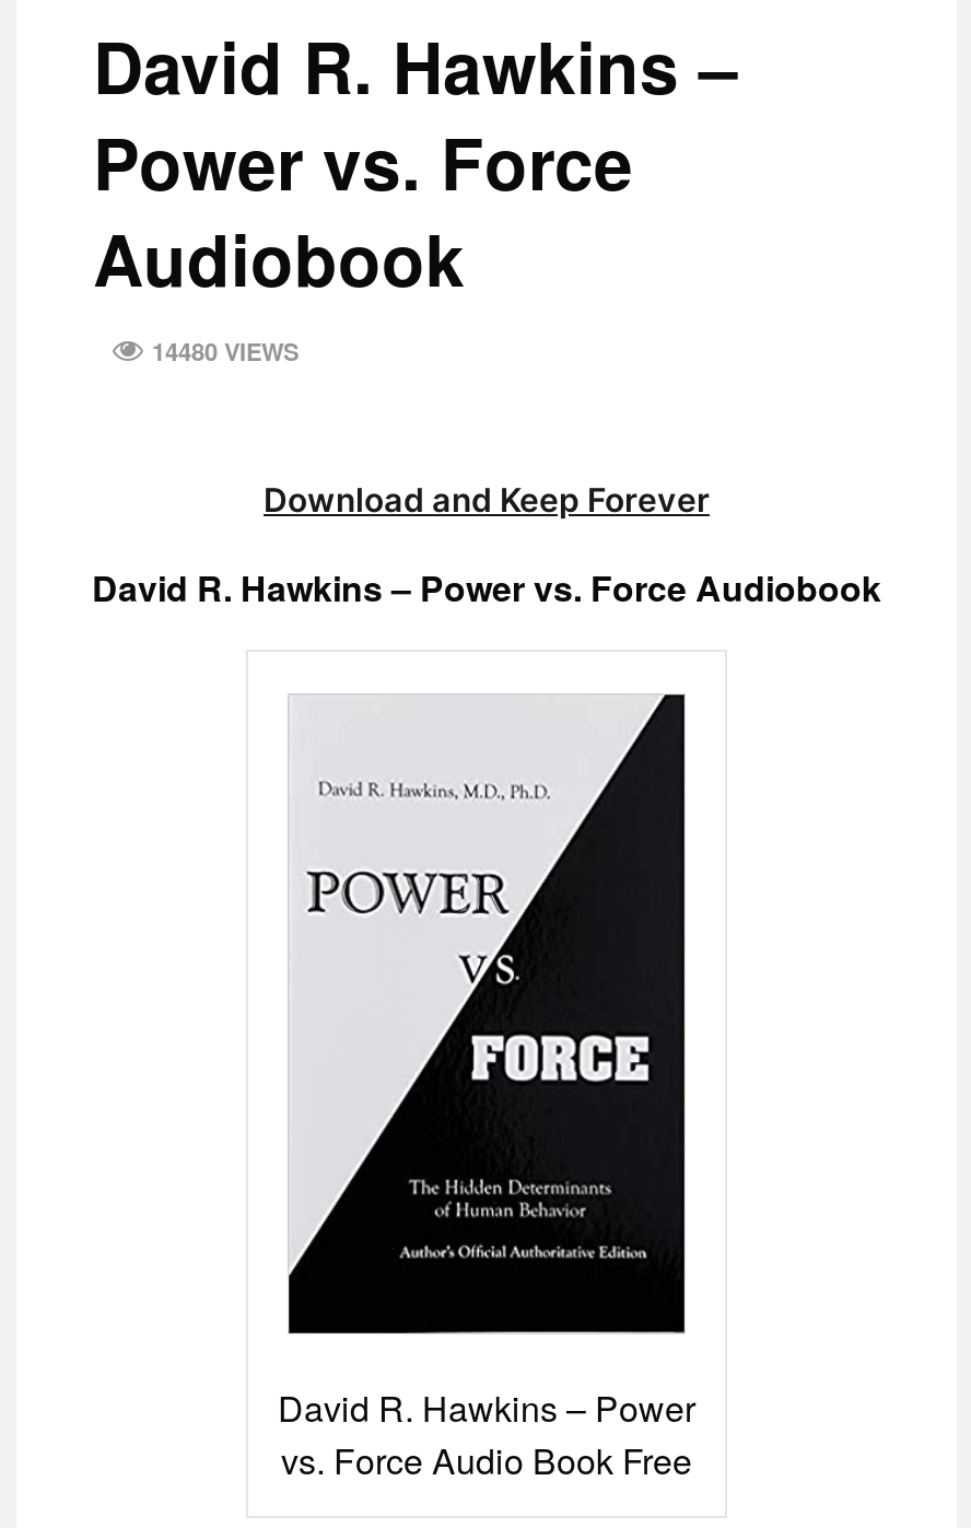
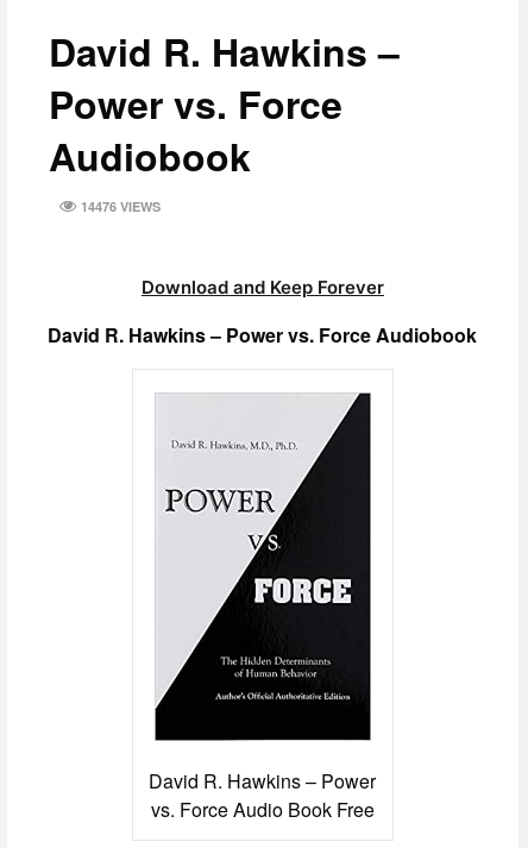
- 14480 VIEWS
+ 14476 VIEWS
